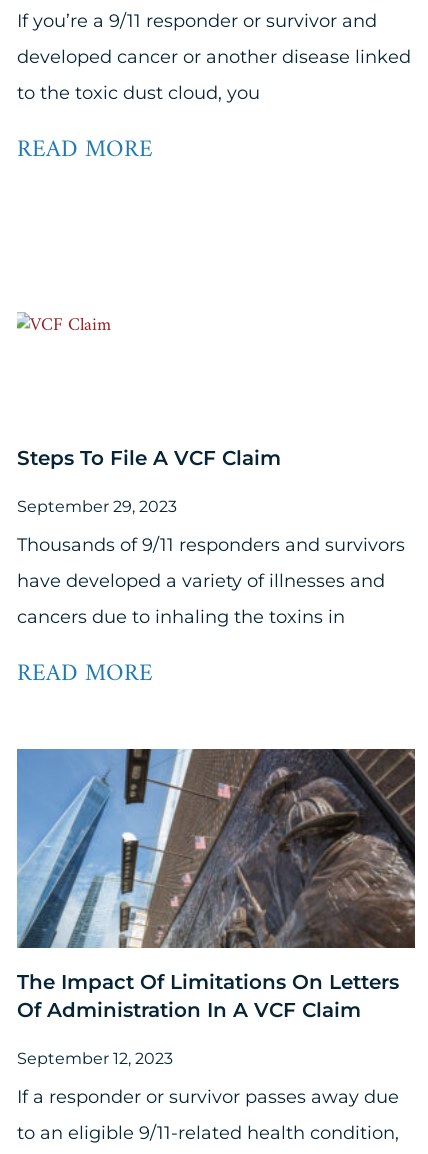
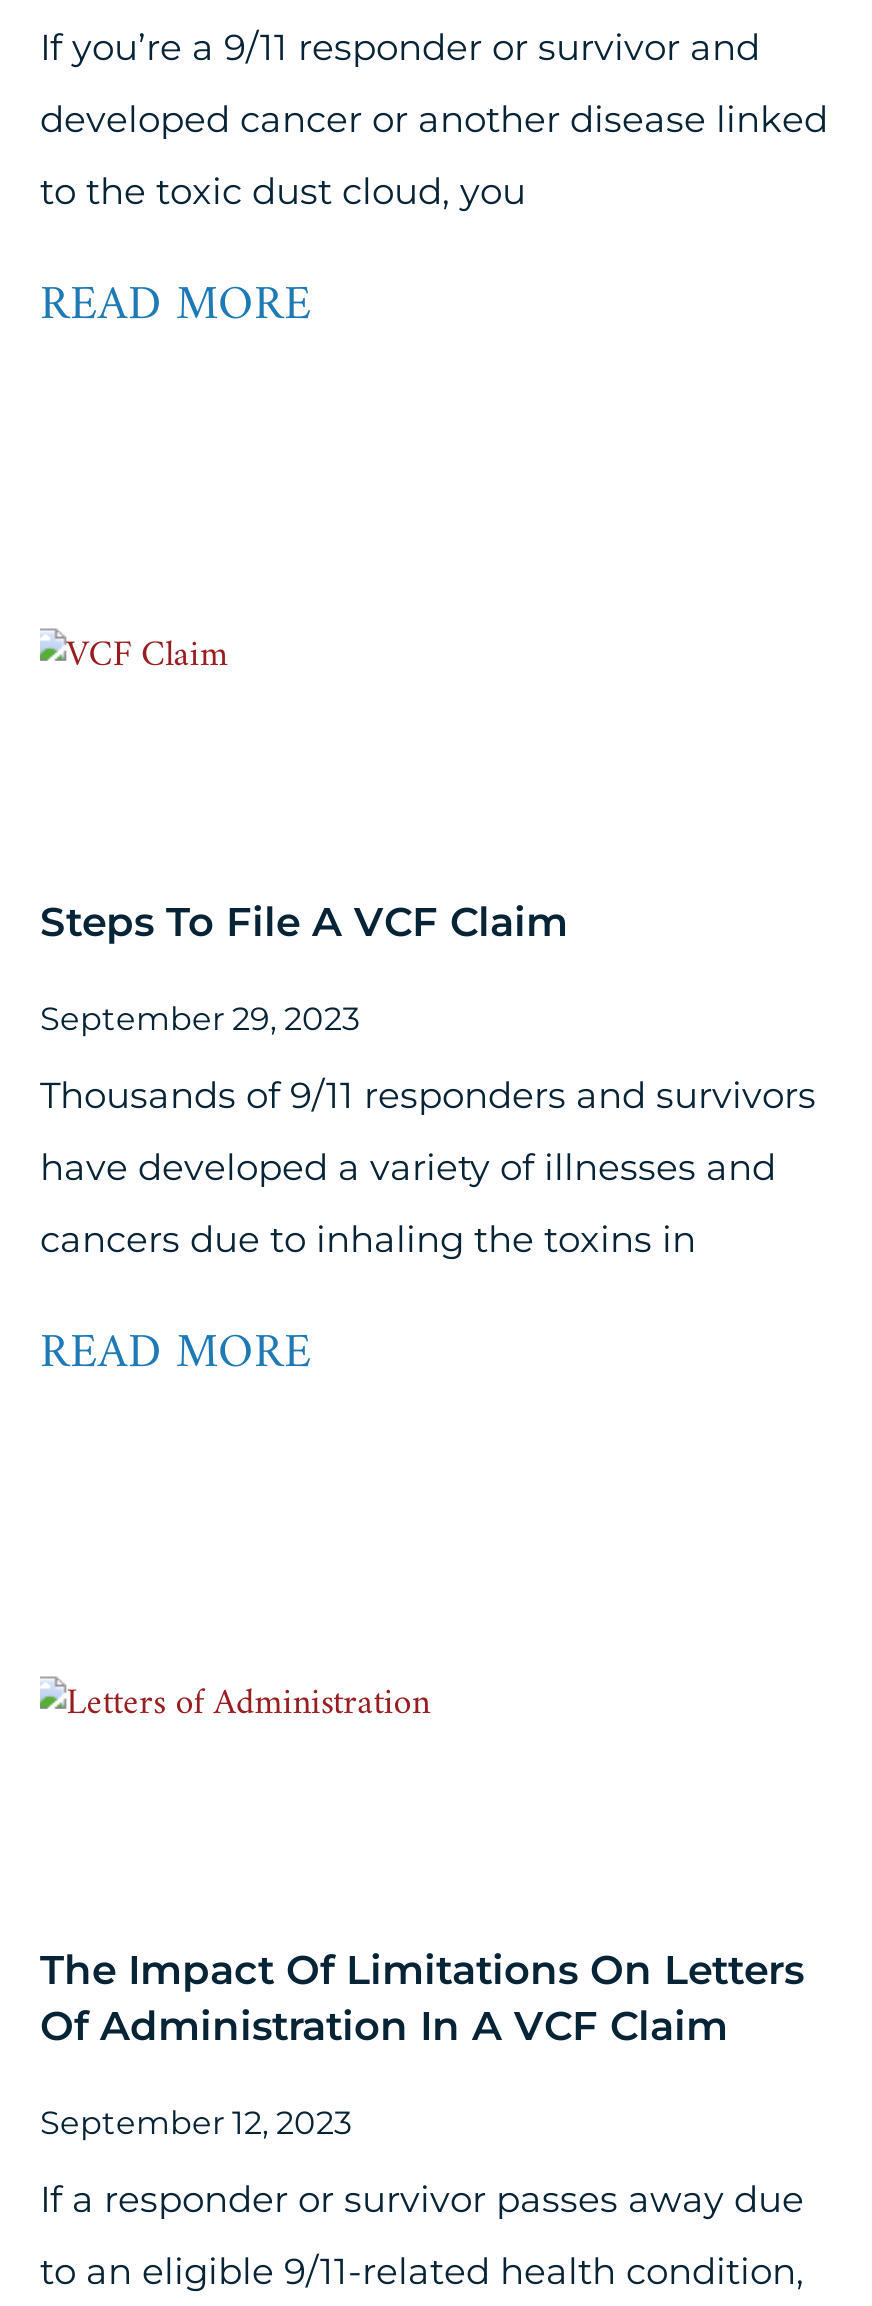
- [image]
